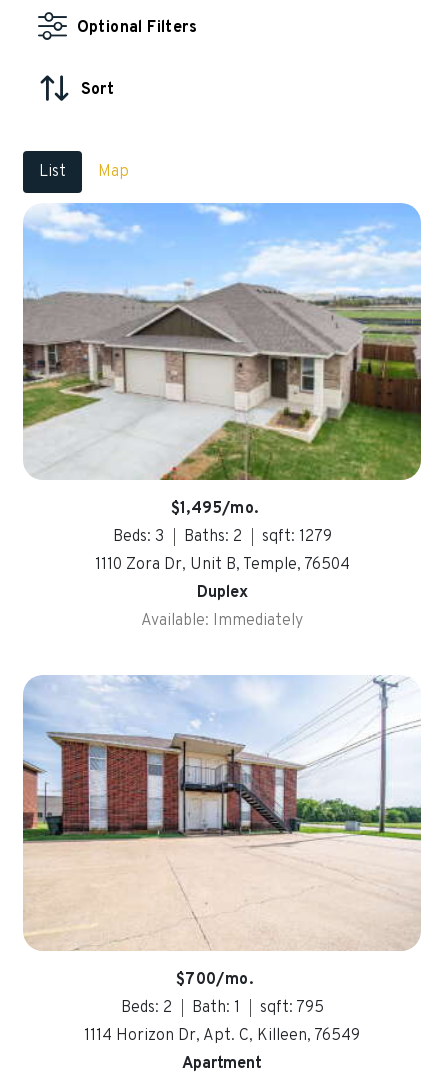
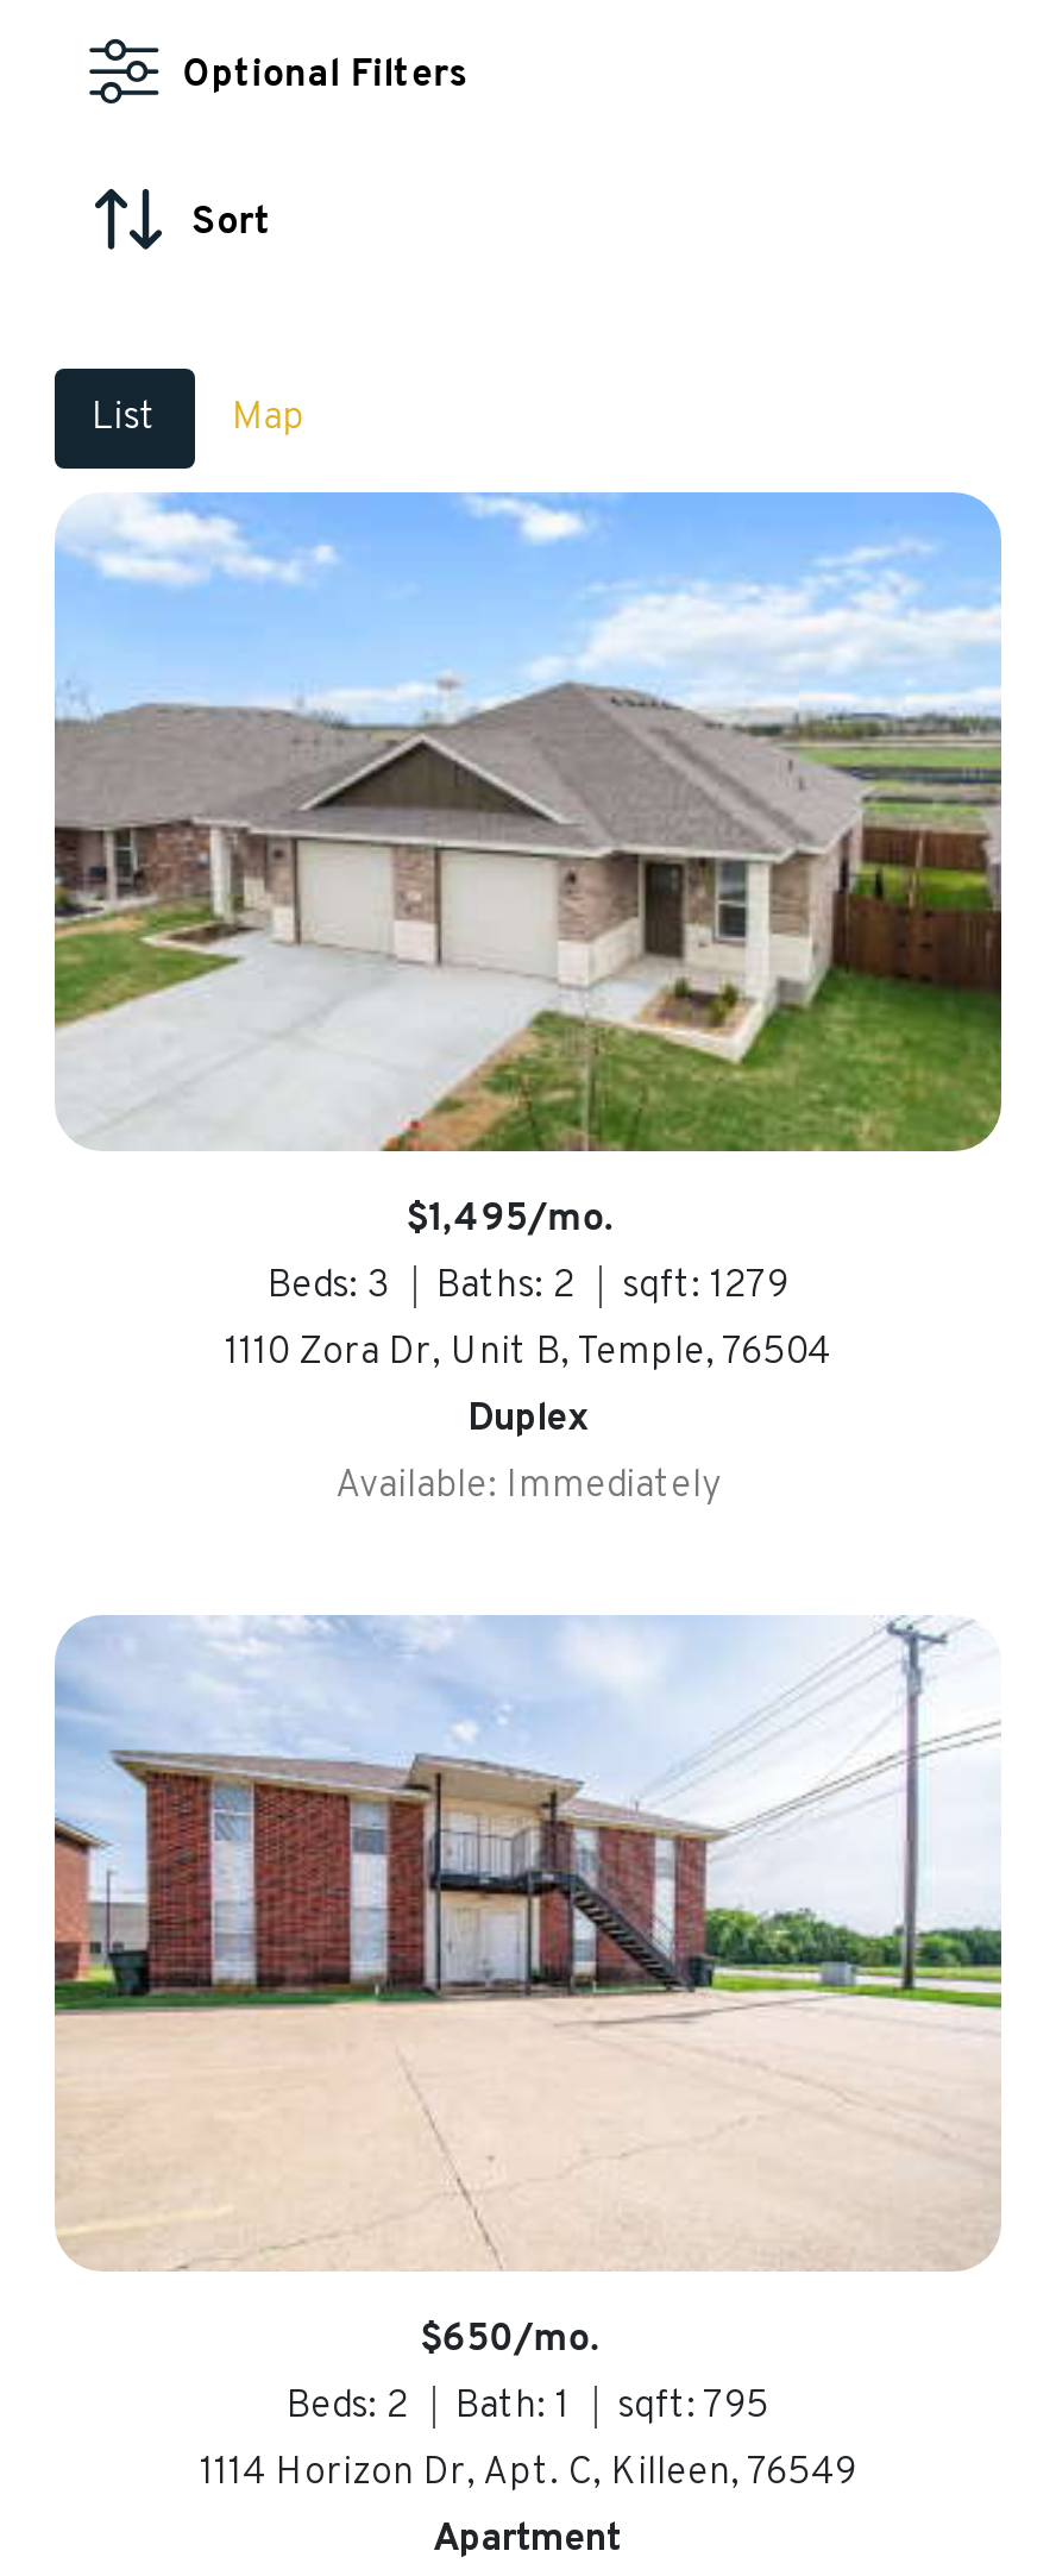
- $700/mo.
+ $650/mo.
